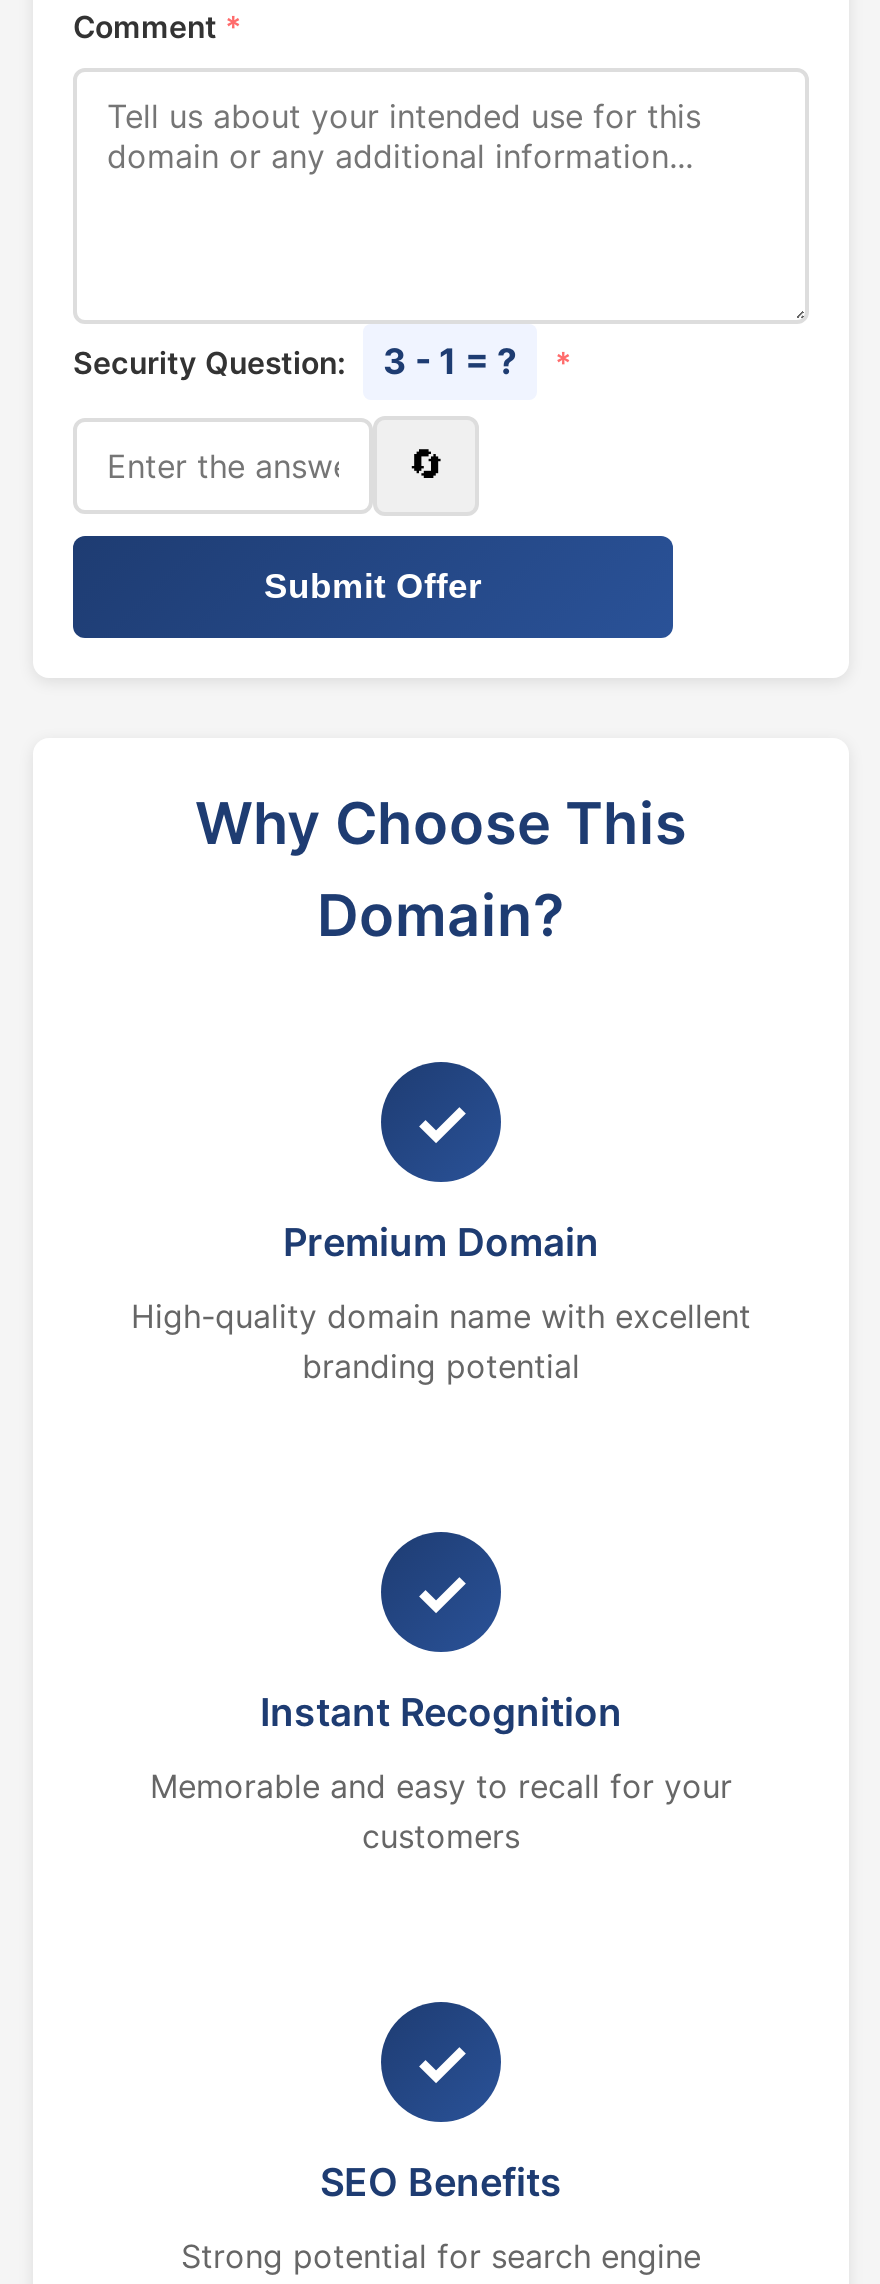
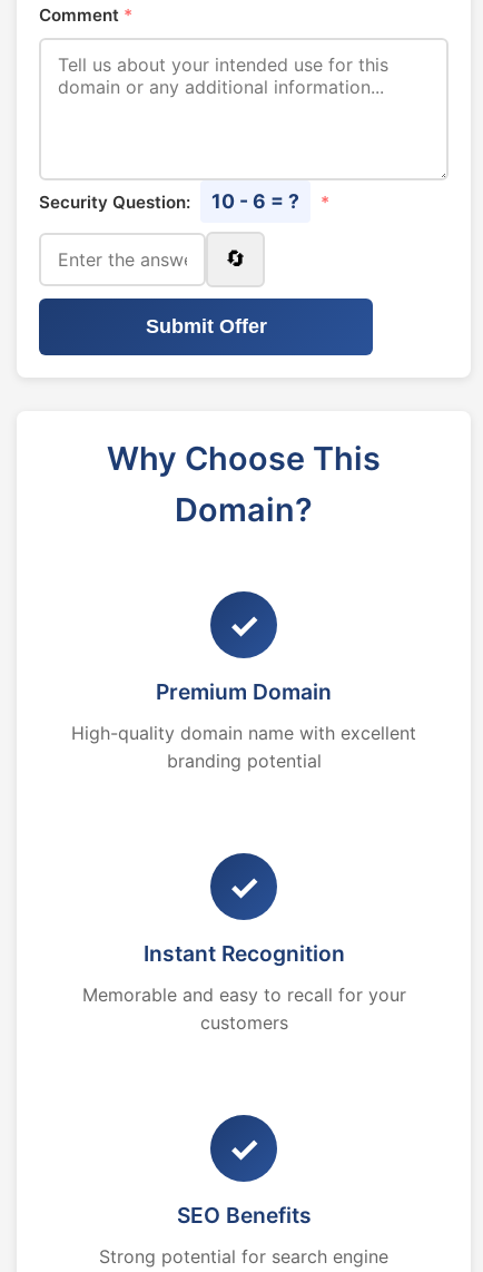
- 3 - 1 = ?
+ 10 - 6 = ?
